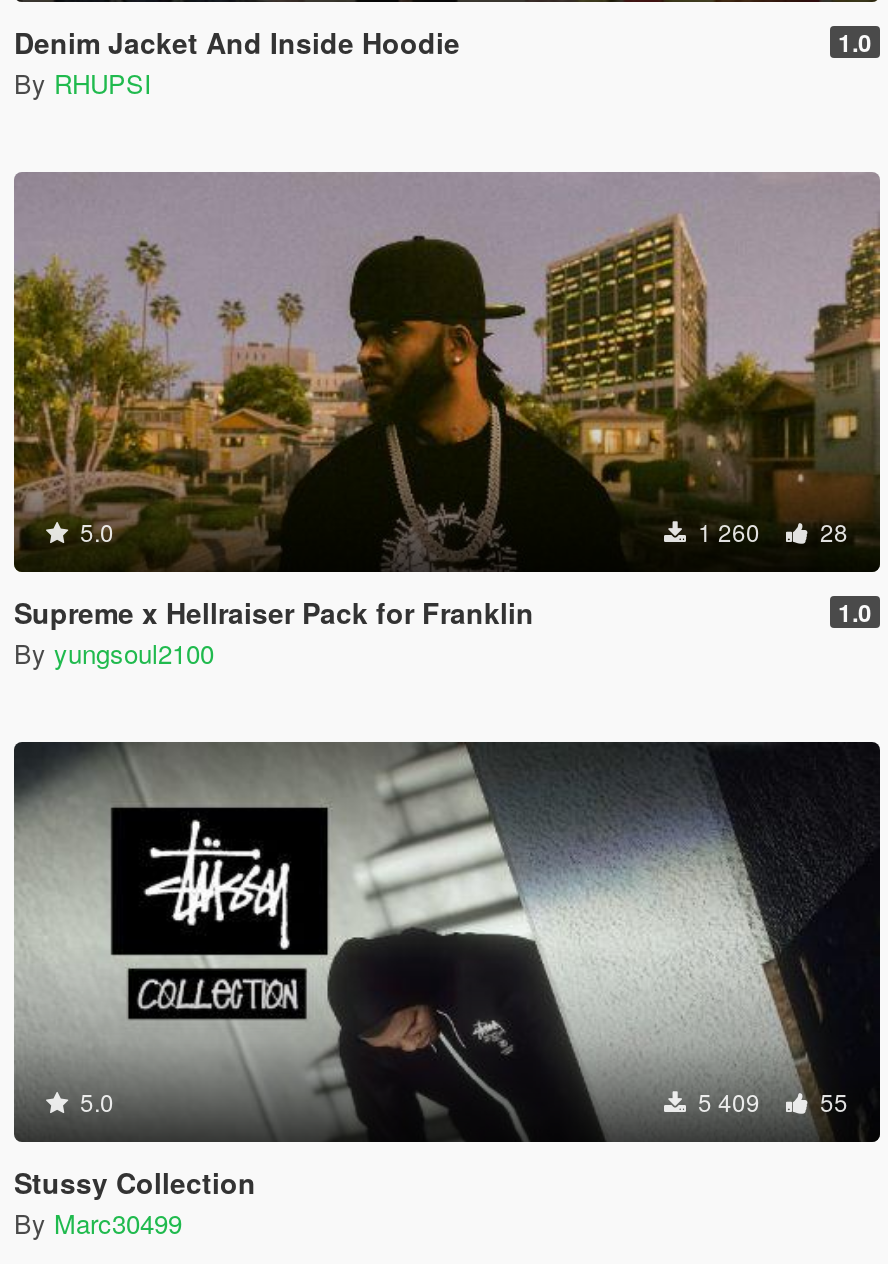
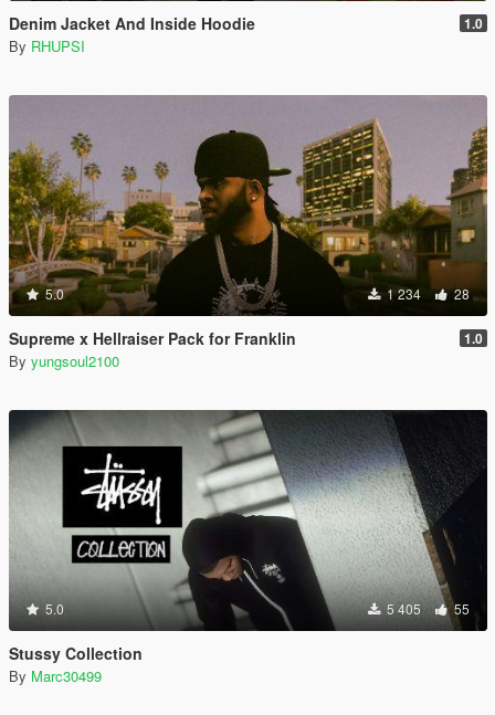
- 1 260 28
+ 1 234 28

- 5 409 55
+ 5 405 55
